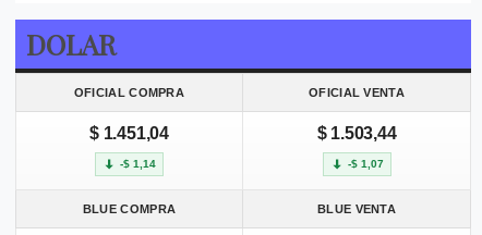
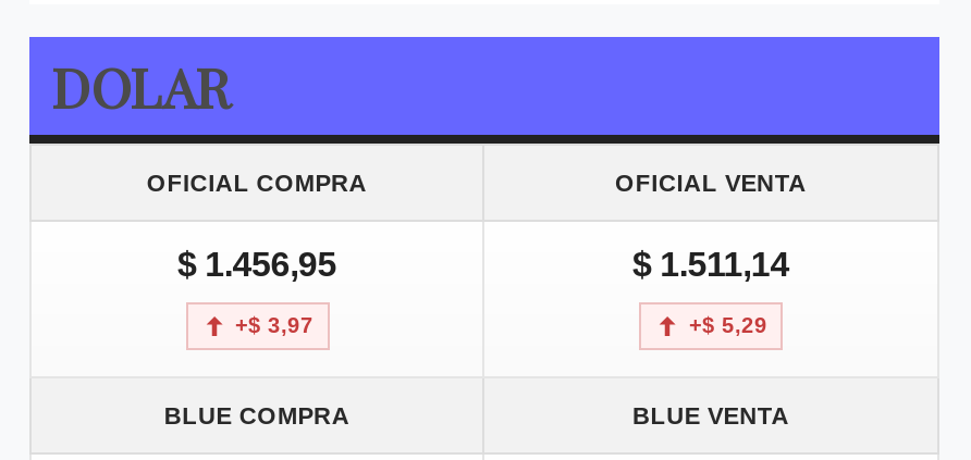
- $ 1.451,04
+ $ 1.456,95

- $ 1.503,44
+ $ 1.511,14

- -$ 1,14
+ +$ 3,97

- -$ 1,07
+ +$ 5,29
